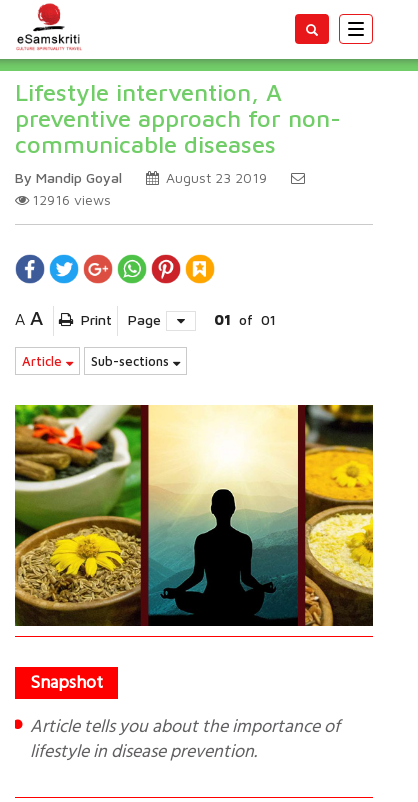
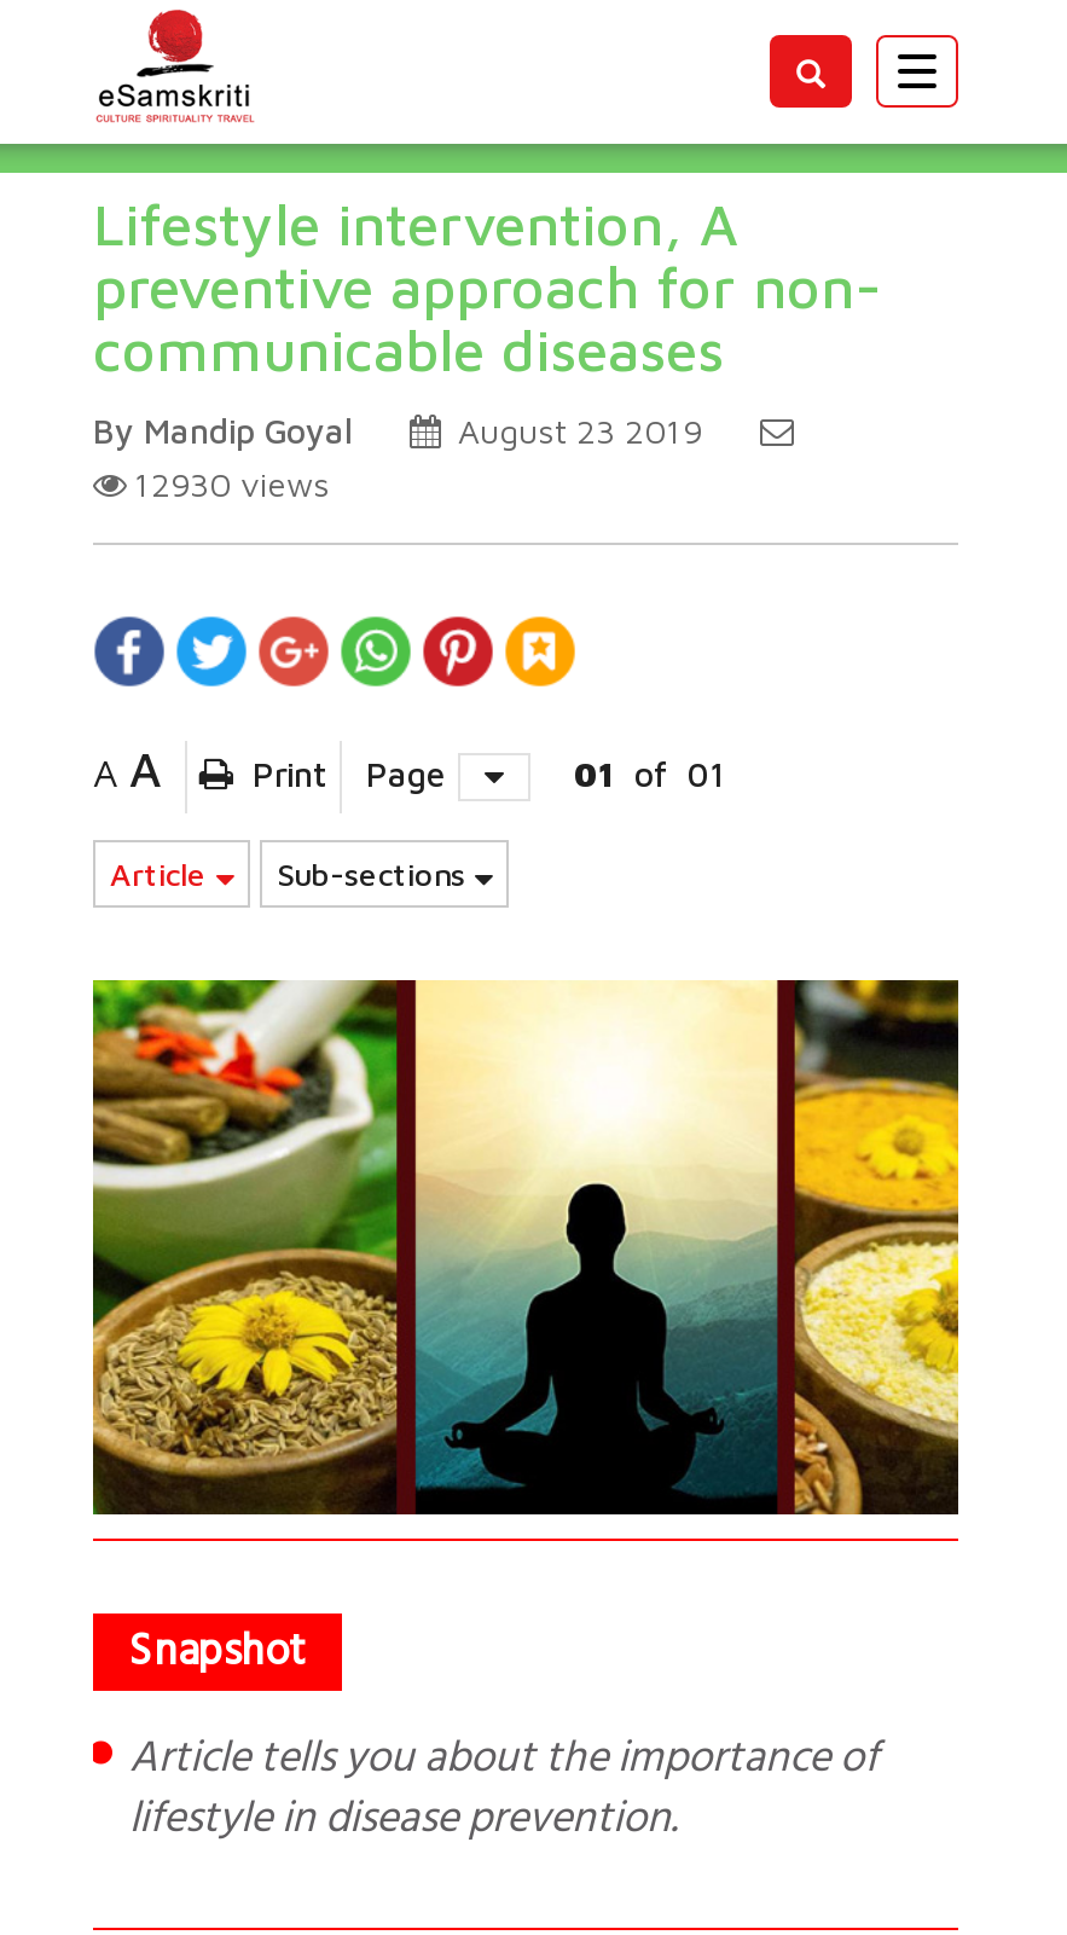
- 12916 views
+ 12930 views
